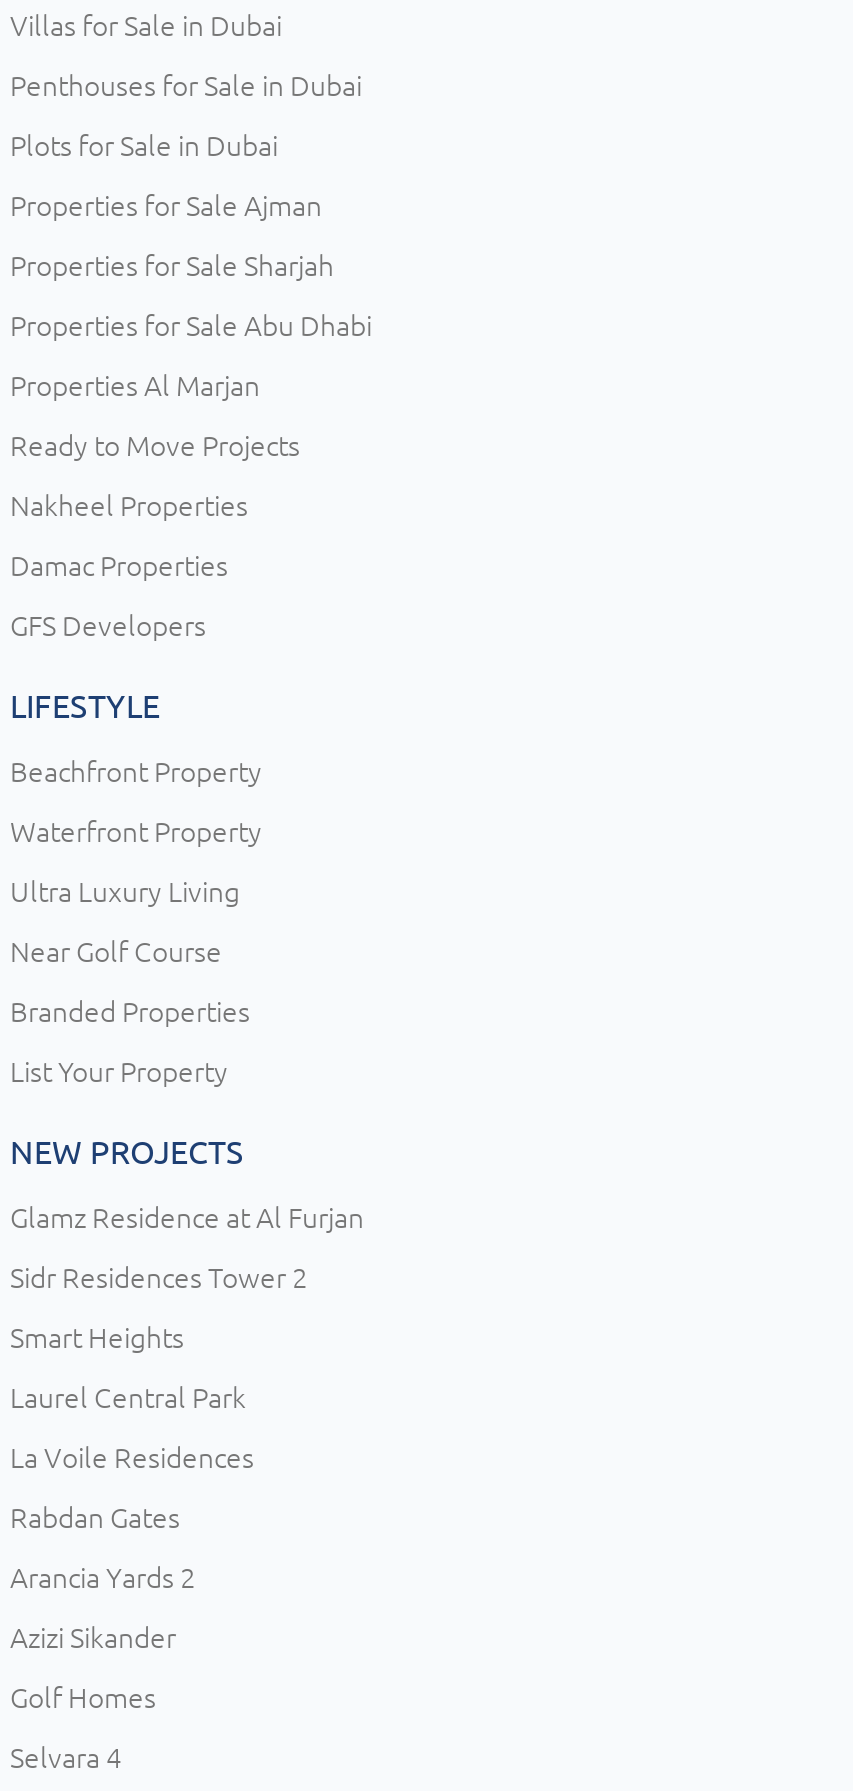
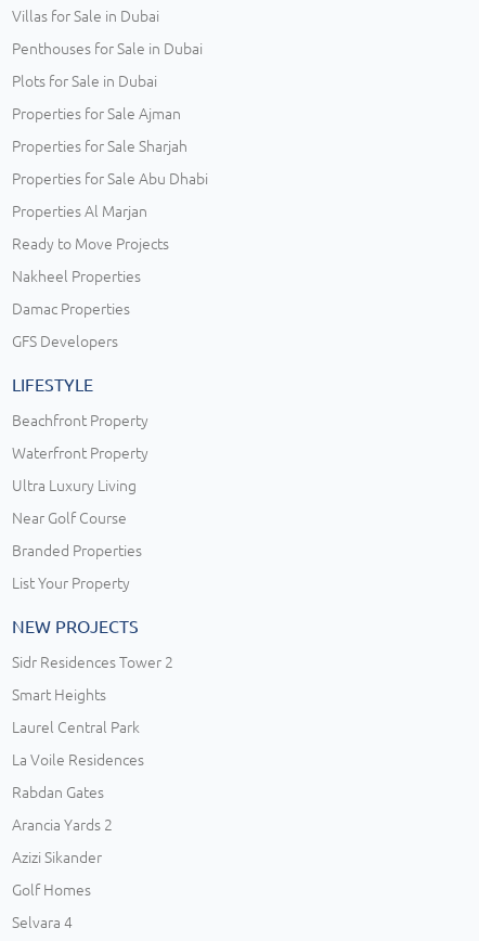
- Glamz Residence at Al Furjan
